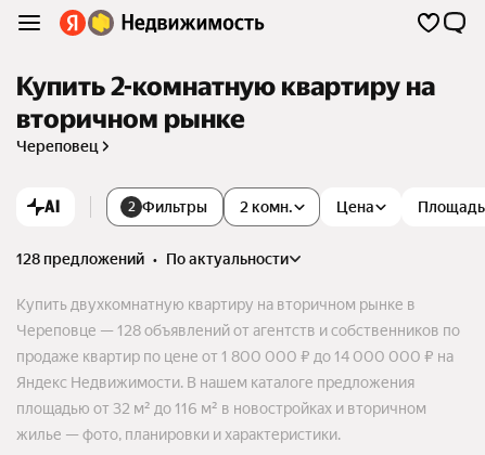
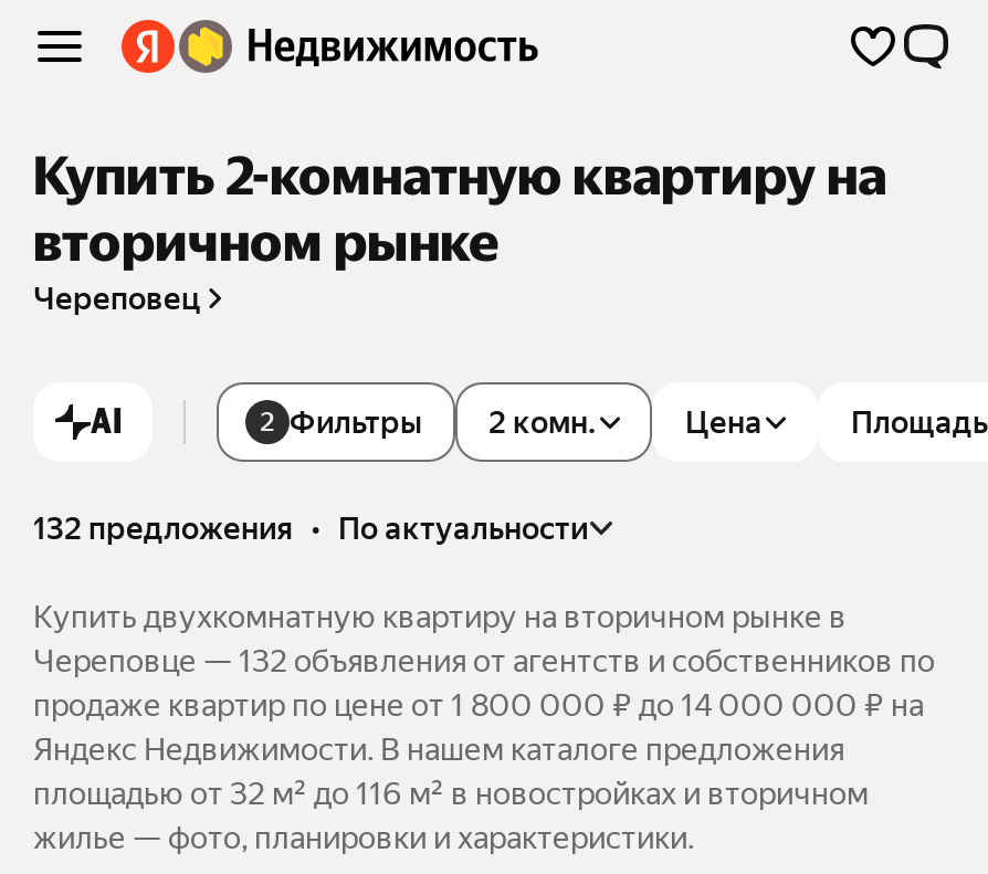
- 128 предложений • по актуальности
+ 132 предложения • по актуальности

- Череповце — 128 объявлений от агентств и собственников по
+ Череповце — 132 объявления от агентств и собственников по
